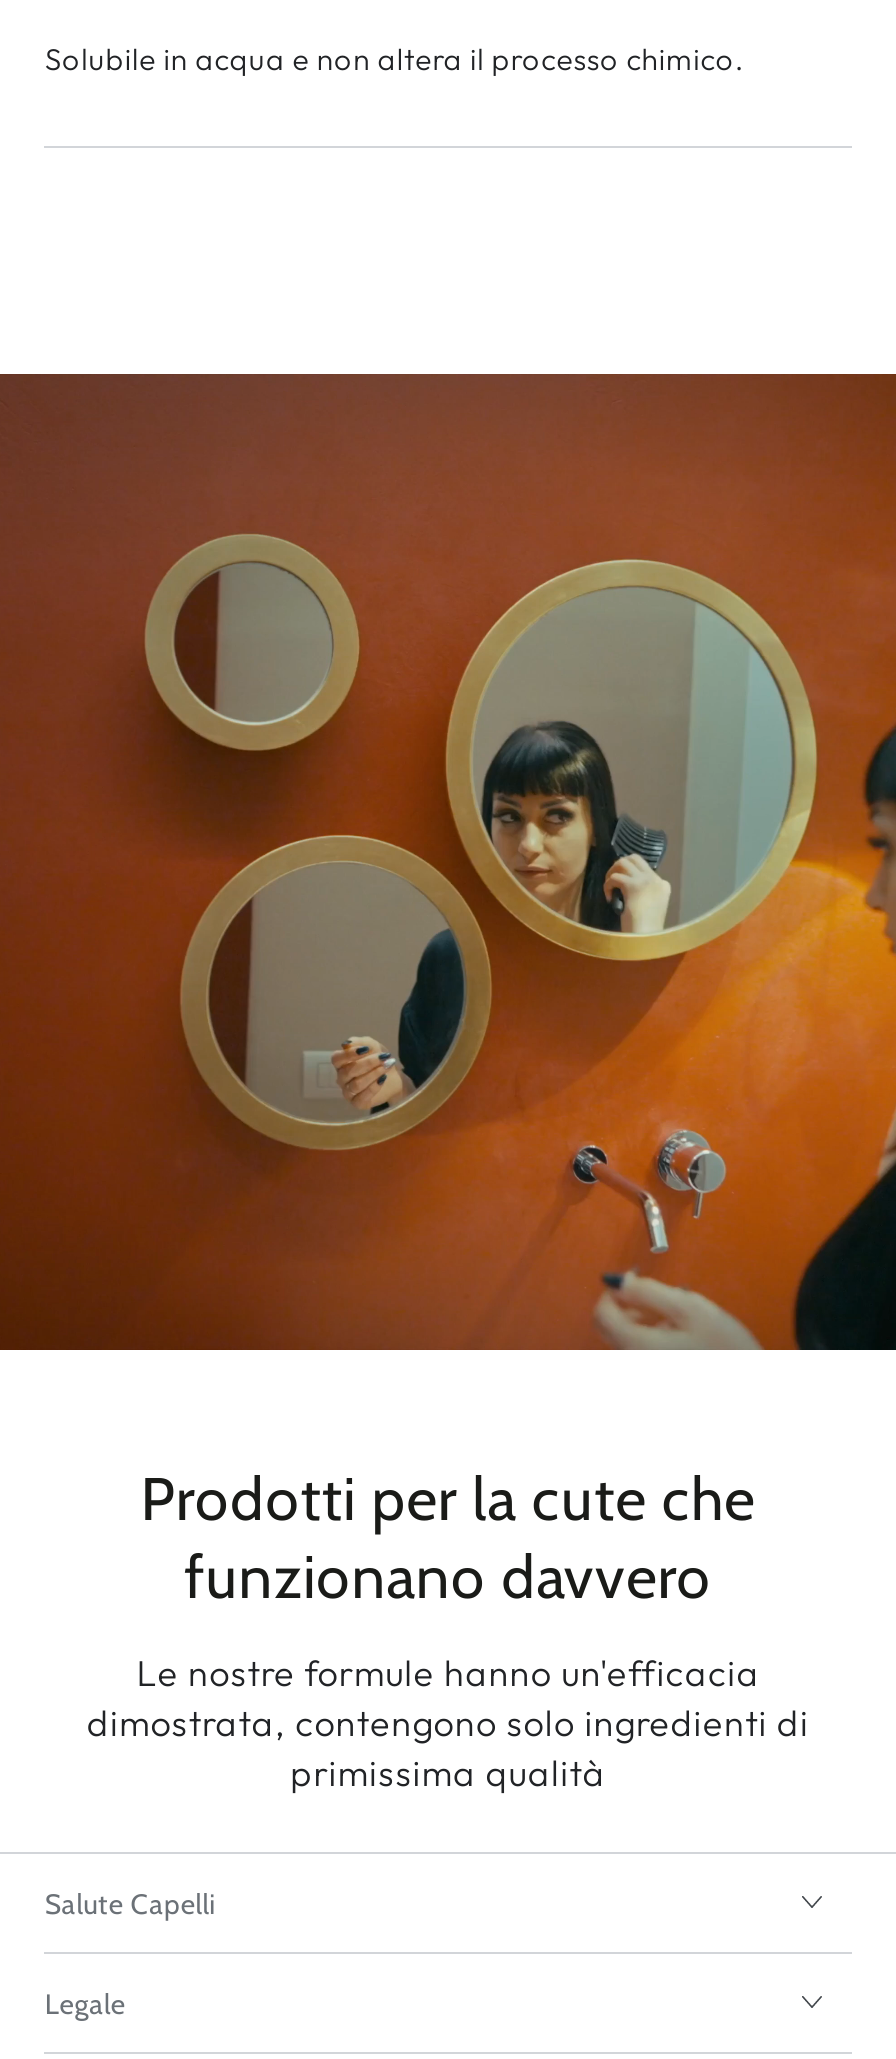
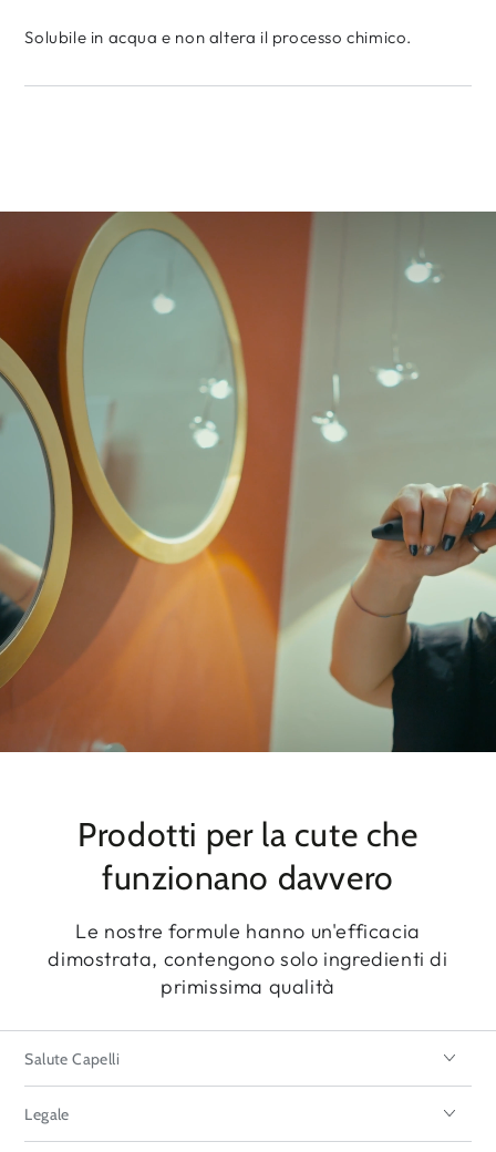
- [image]
+ [image]
